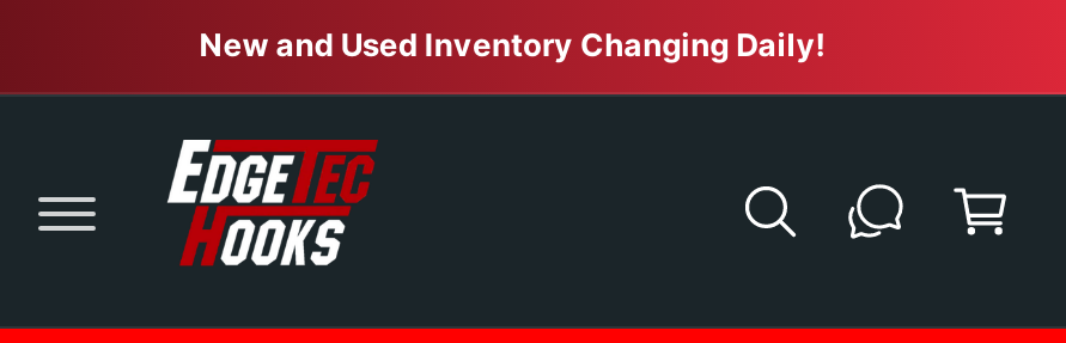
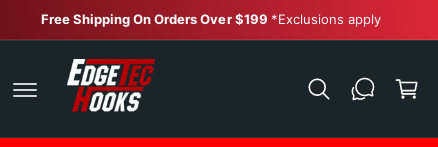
- New and Used Inventory Changing Daily!
+ Free Shipping On Orders Over $199 *Exclusions apply
